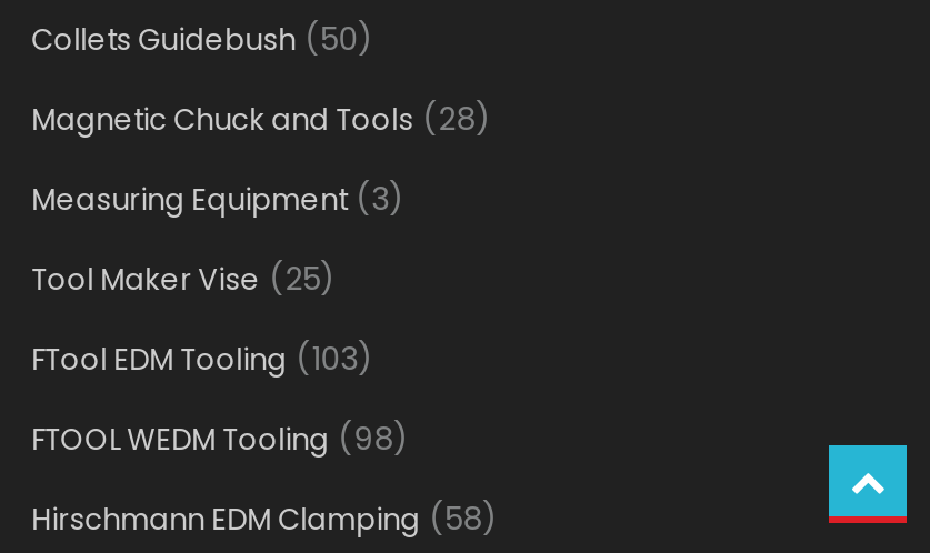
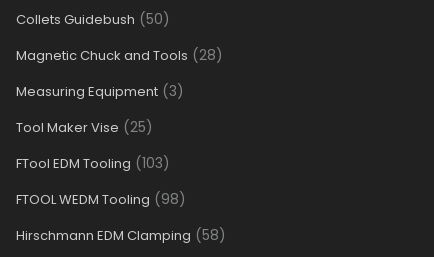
- [image]
